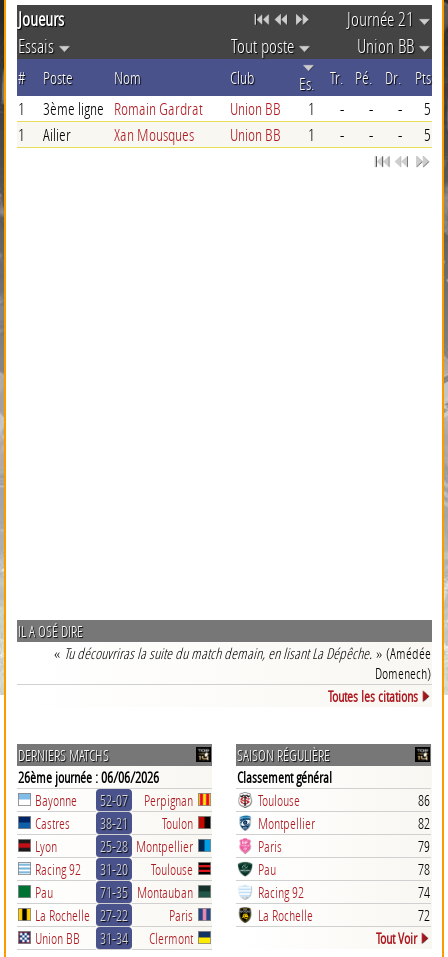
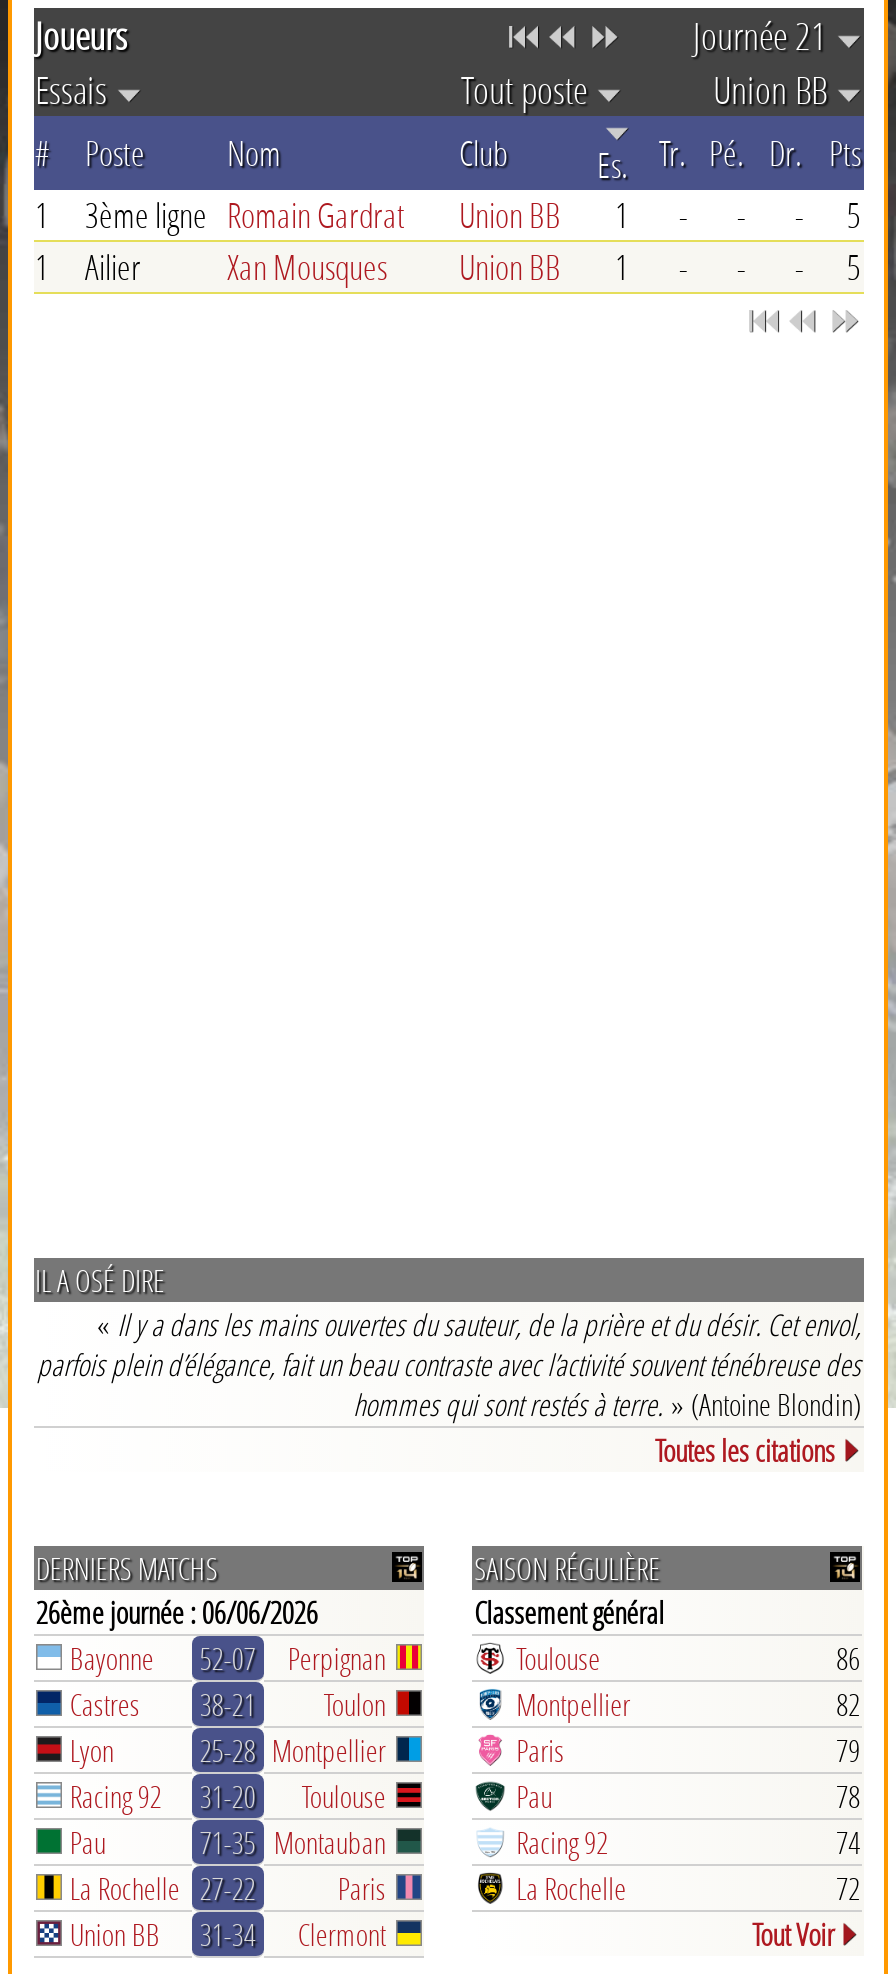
- «Tu découvriras la suite du match demain, en lisant La Dépêche.» (Amédée
- Domenech)
+ «Il y a dans les mains ouvertes du sauteur, de la prière et du désir. Cet envol,
+ parfois plein d’élégance, fait un beau contraste avec l’activité souvent ténébreuse des
+ hommes qui sont restés à terre.» (Antoine Blondin)
